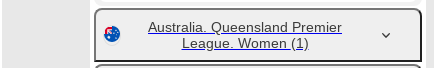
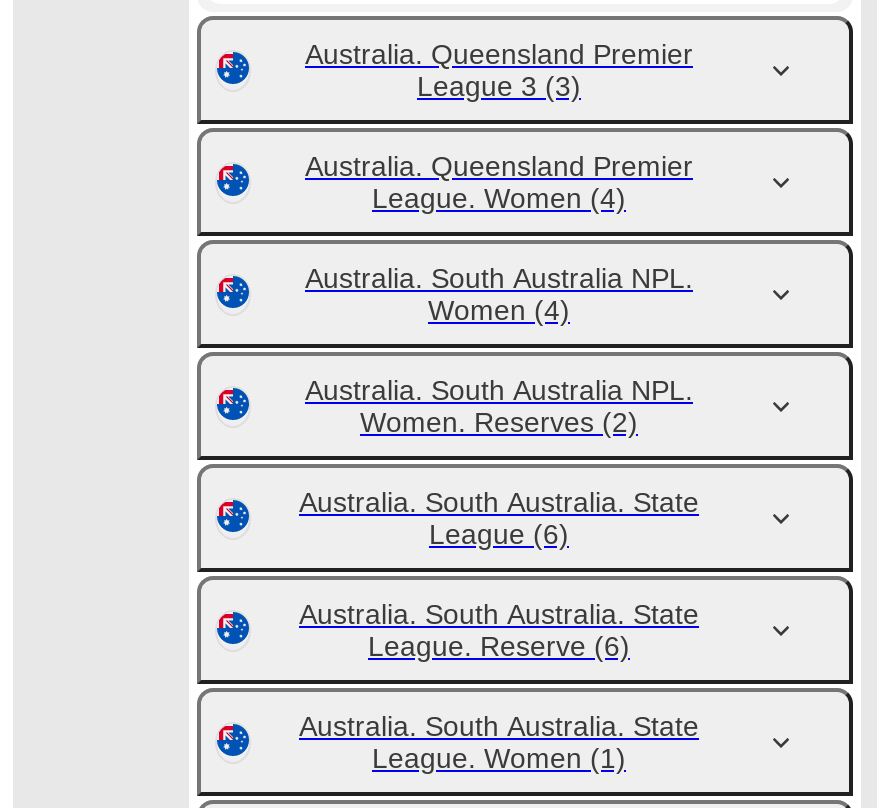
+ [image]
+ League 3 (3)
+ Australia. Queensland Premier
+ League. Women (4)
+ Australia. South Australia NPL.
+ Women (4)
+ Australia. South Australia NPL.
+ Women. Reserves (2)
+ Australia. South Australia. State
+ League (6)
+ Australia. South Australia. State
+ League. Reserve (6)
+ Australia. South Australia. State
